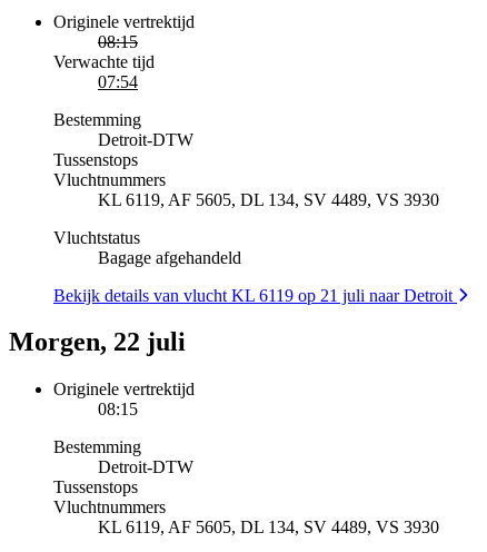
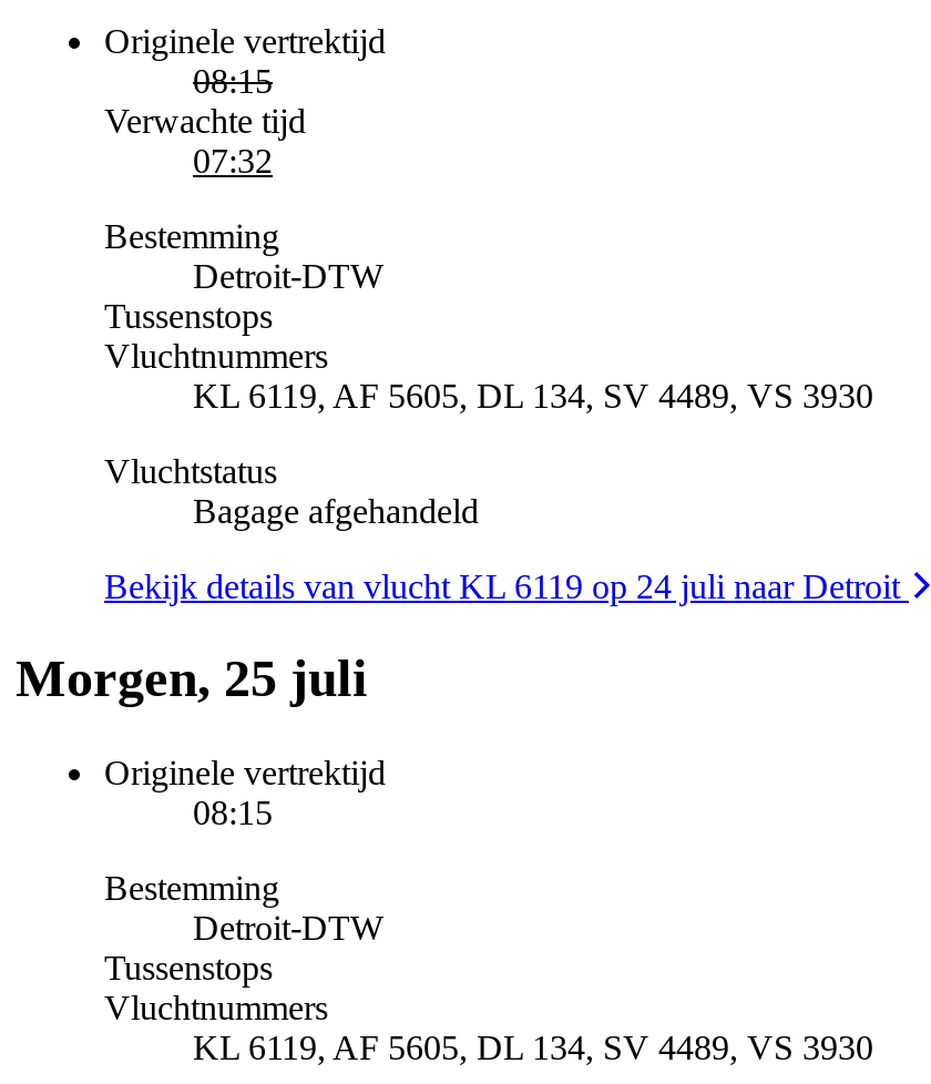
- 07:54
+ 07:32

- Bekijk details van vlucht KL 6119 op 21 juli naar Detroit
+ Bekijk details van vlucht KL 6119 op 24 juli naar Detroit

- Morgen, 22 juli
+ Morgen, 25 juli
